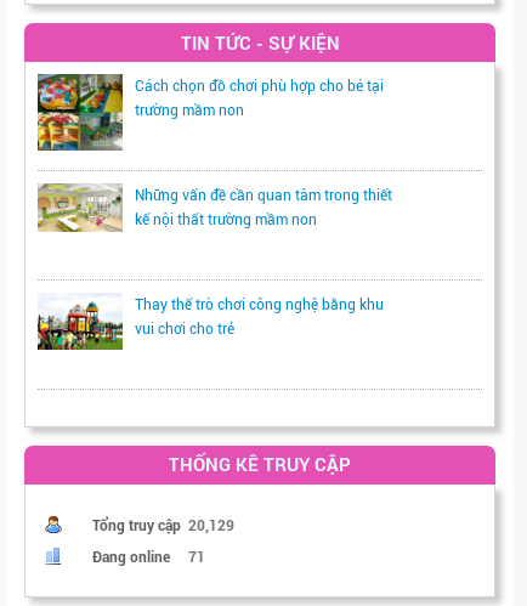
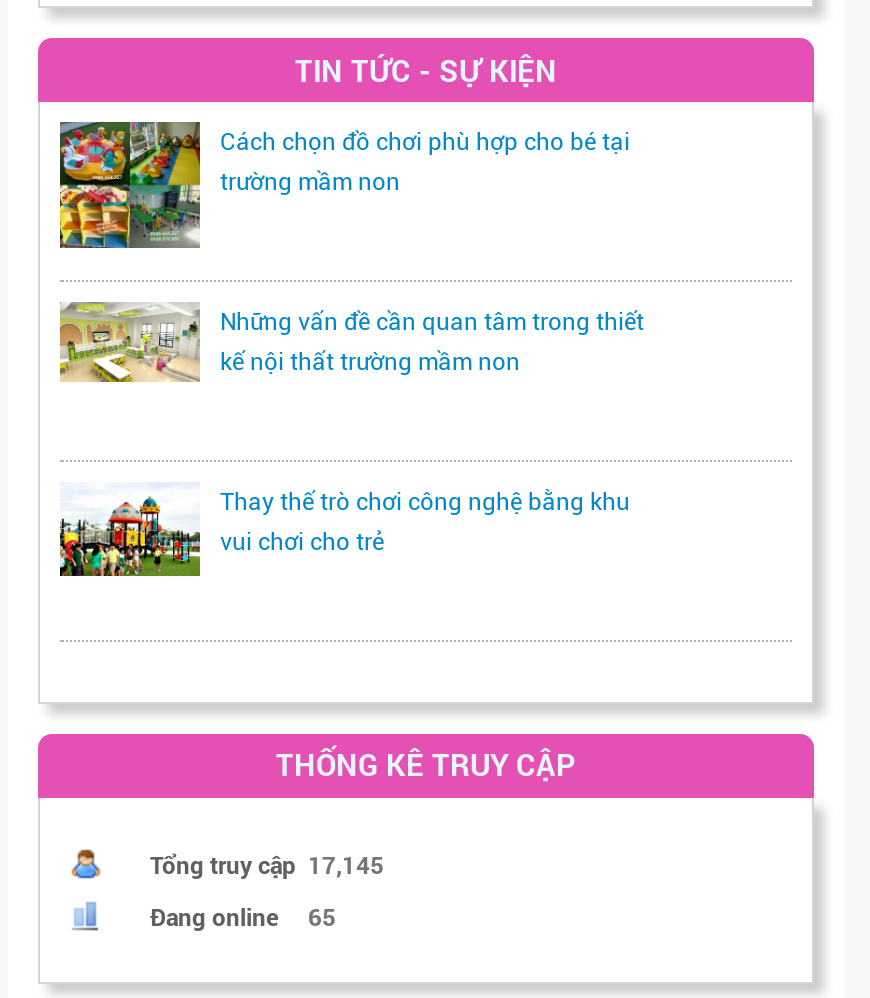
- Tổng truy cập 20,129
+ Tổng truy cập 17,145

- Đang online 71
+ Đang online 65
